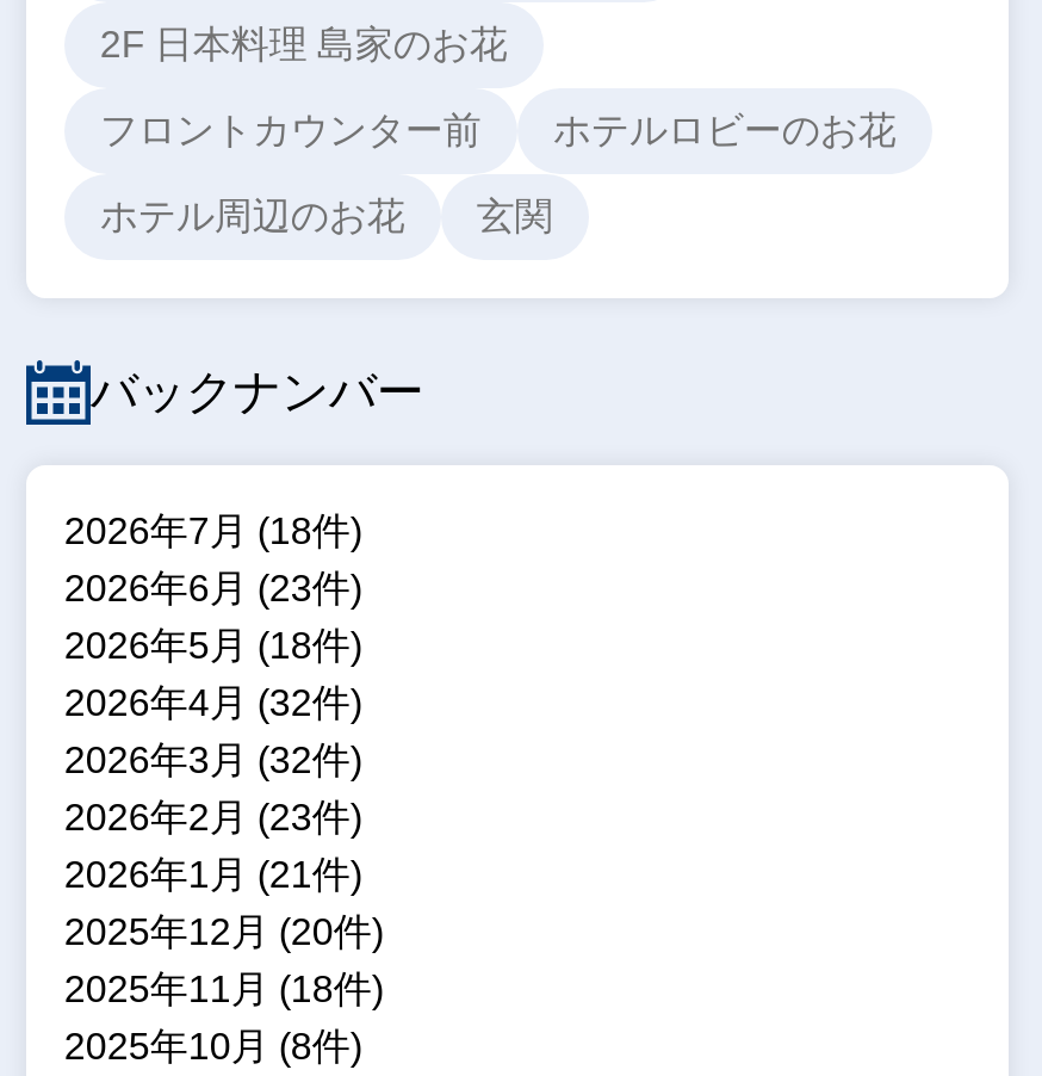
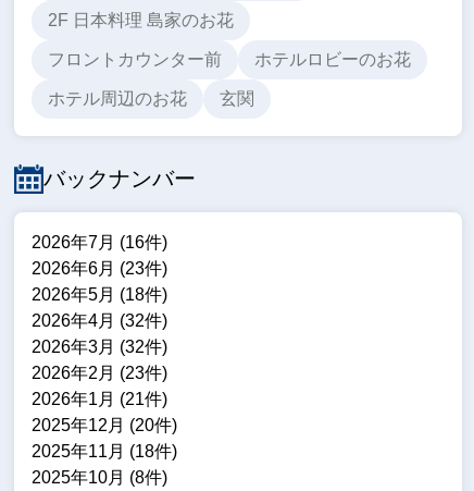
- 2026年7月 (18件)
+ 2026年7月 (16件)
